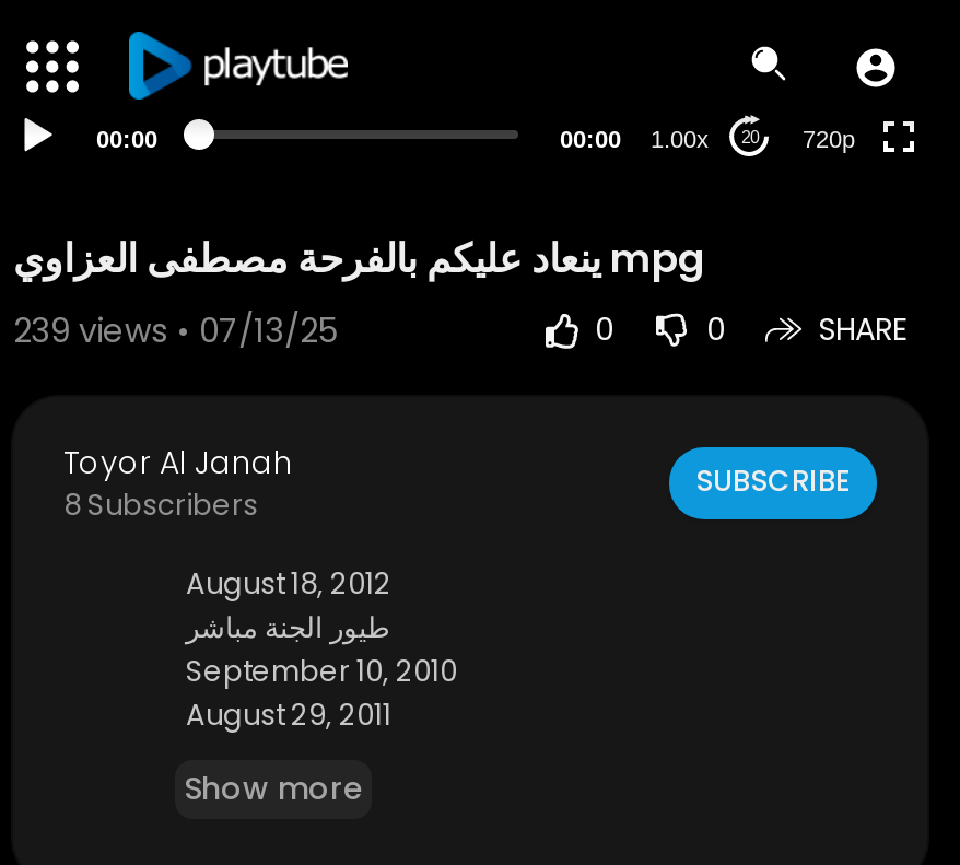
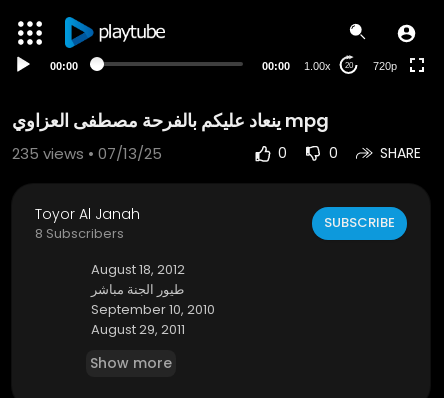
- 239 views • 07/13/25
+ 235 views • 07/13/25
